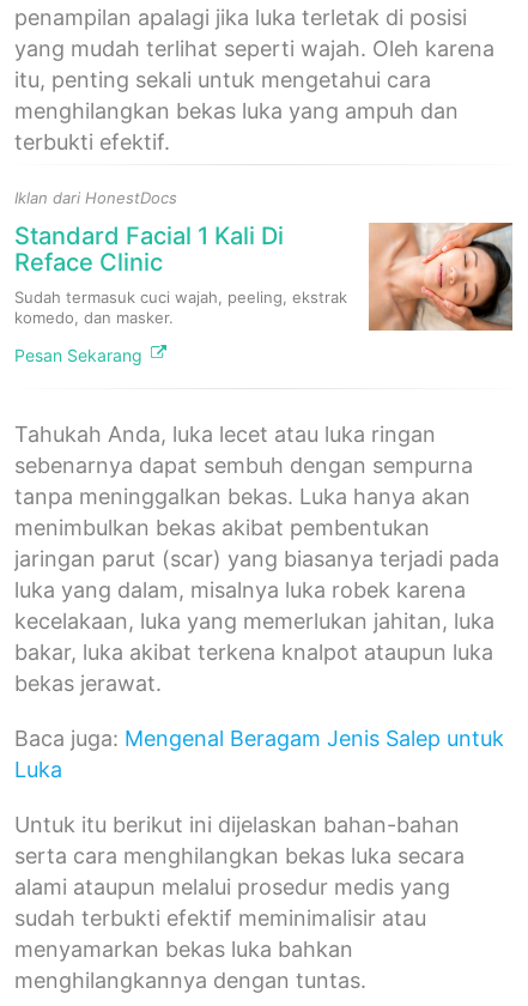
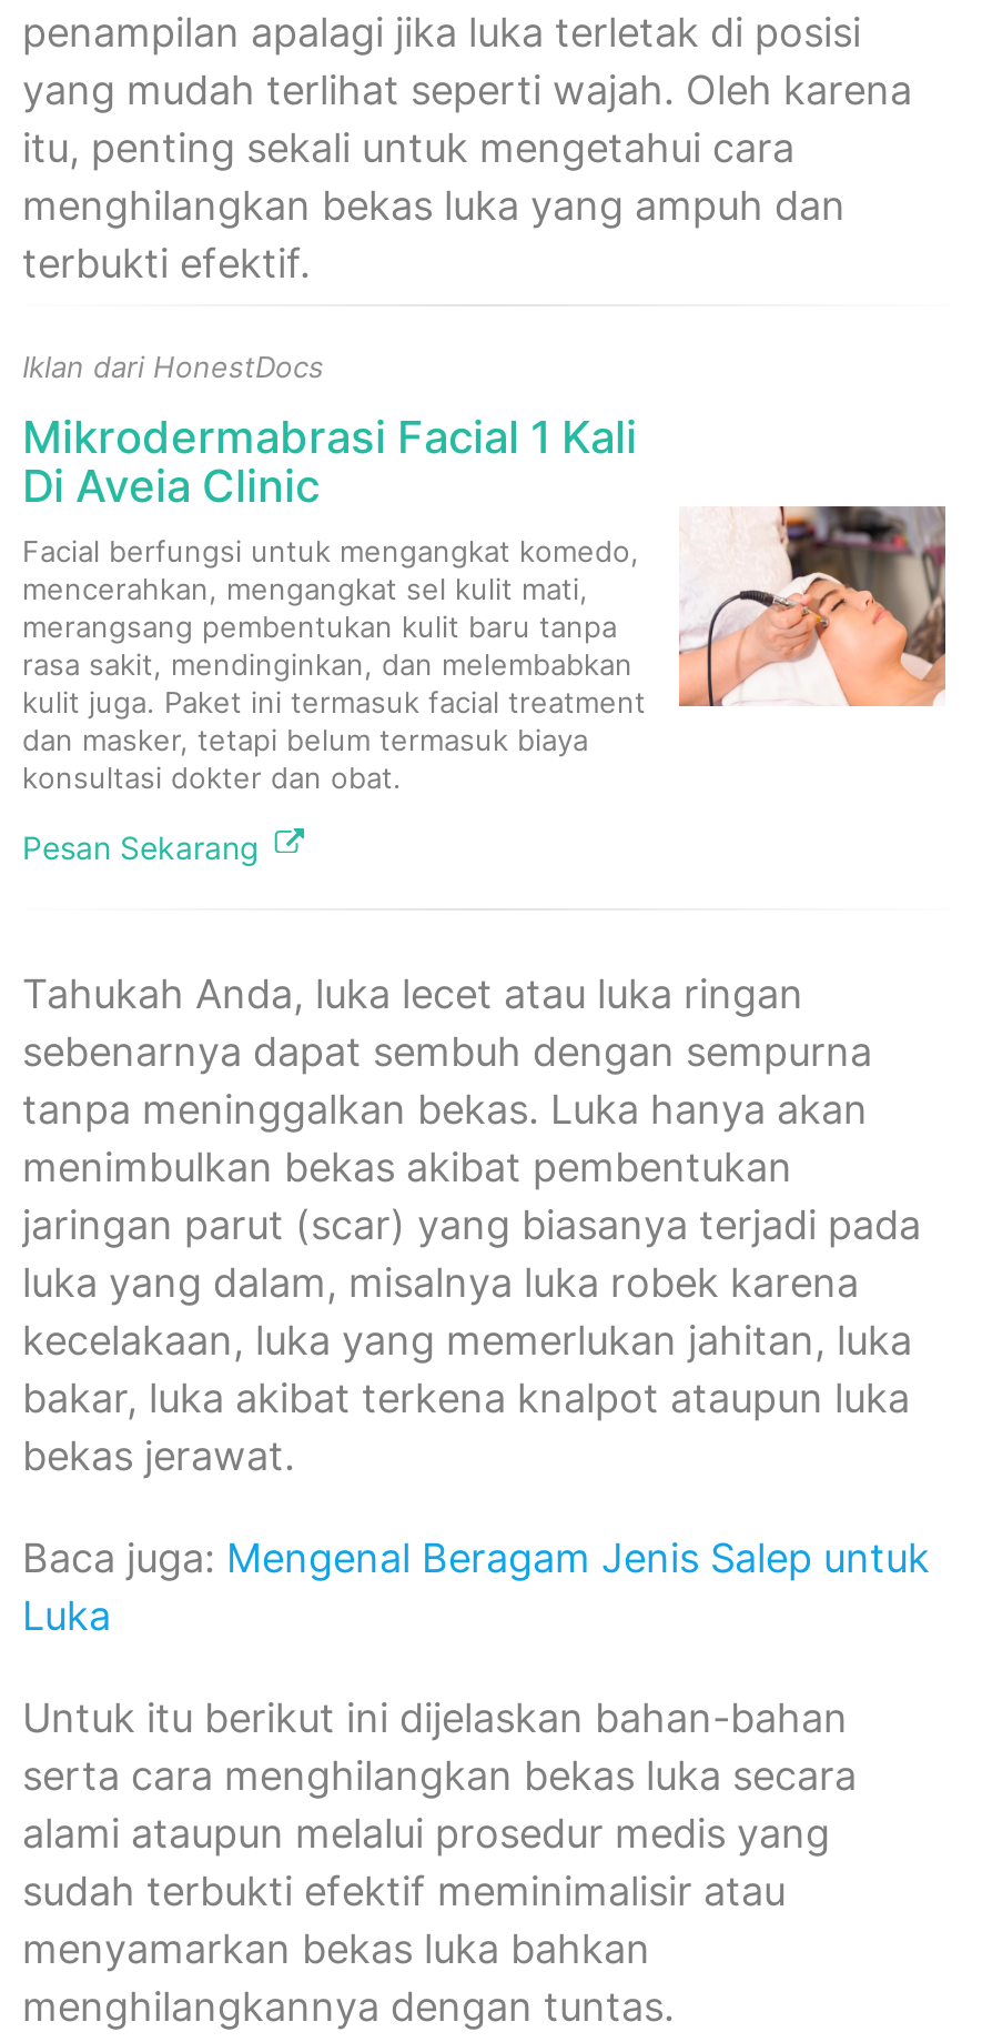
- [image]
- Standard Facial 1 Kali Di
- Reface Clinic
- Sudah termasuk cuci wajah, peeling, ekstrak
- komedo, dan masker.
+ [image]
+ Mikrodermabrasi Facial 1 Kali
+ Di Aveia Clinic
+ Facial berfungsi untuk mengangkat komedo,
+ mencerahkan, mengangkat sel kulit mati,
+ merangsang pembentukan kulit baru tanpa
+ rasa sakit, mendinginkan, dan melembabkan
+ kulit juga. Paket ini termasuk facial treatment
+ dan masker, tetapi belum termasuk biaya
+ konsultasi dokter dan obat.
